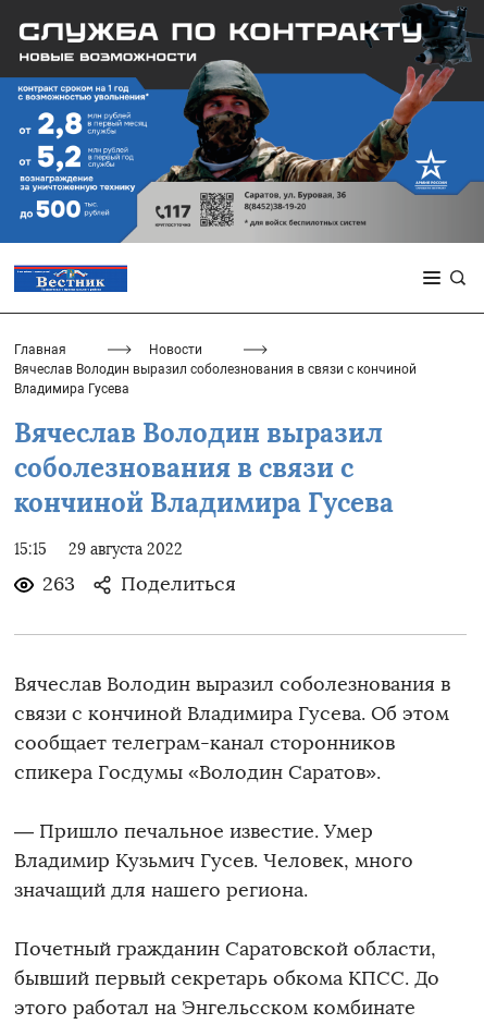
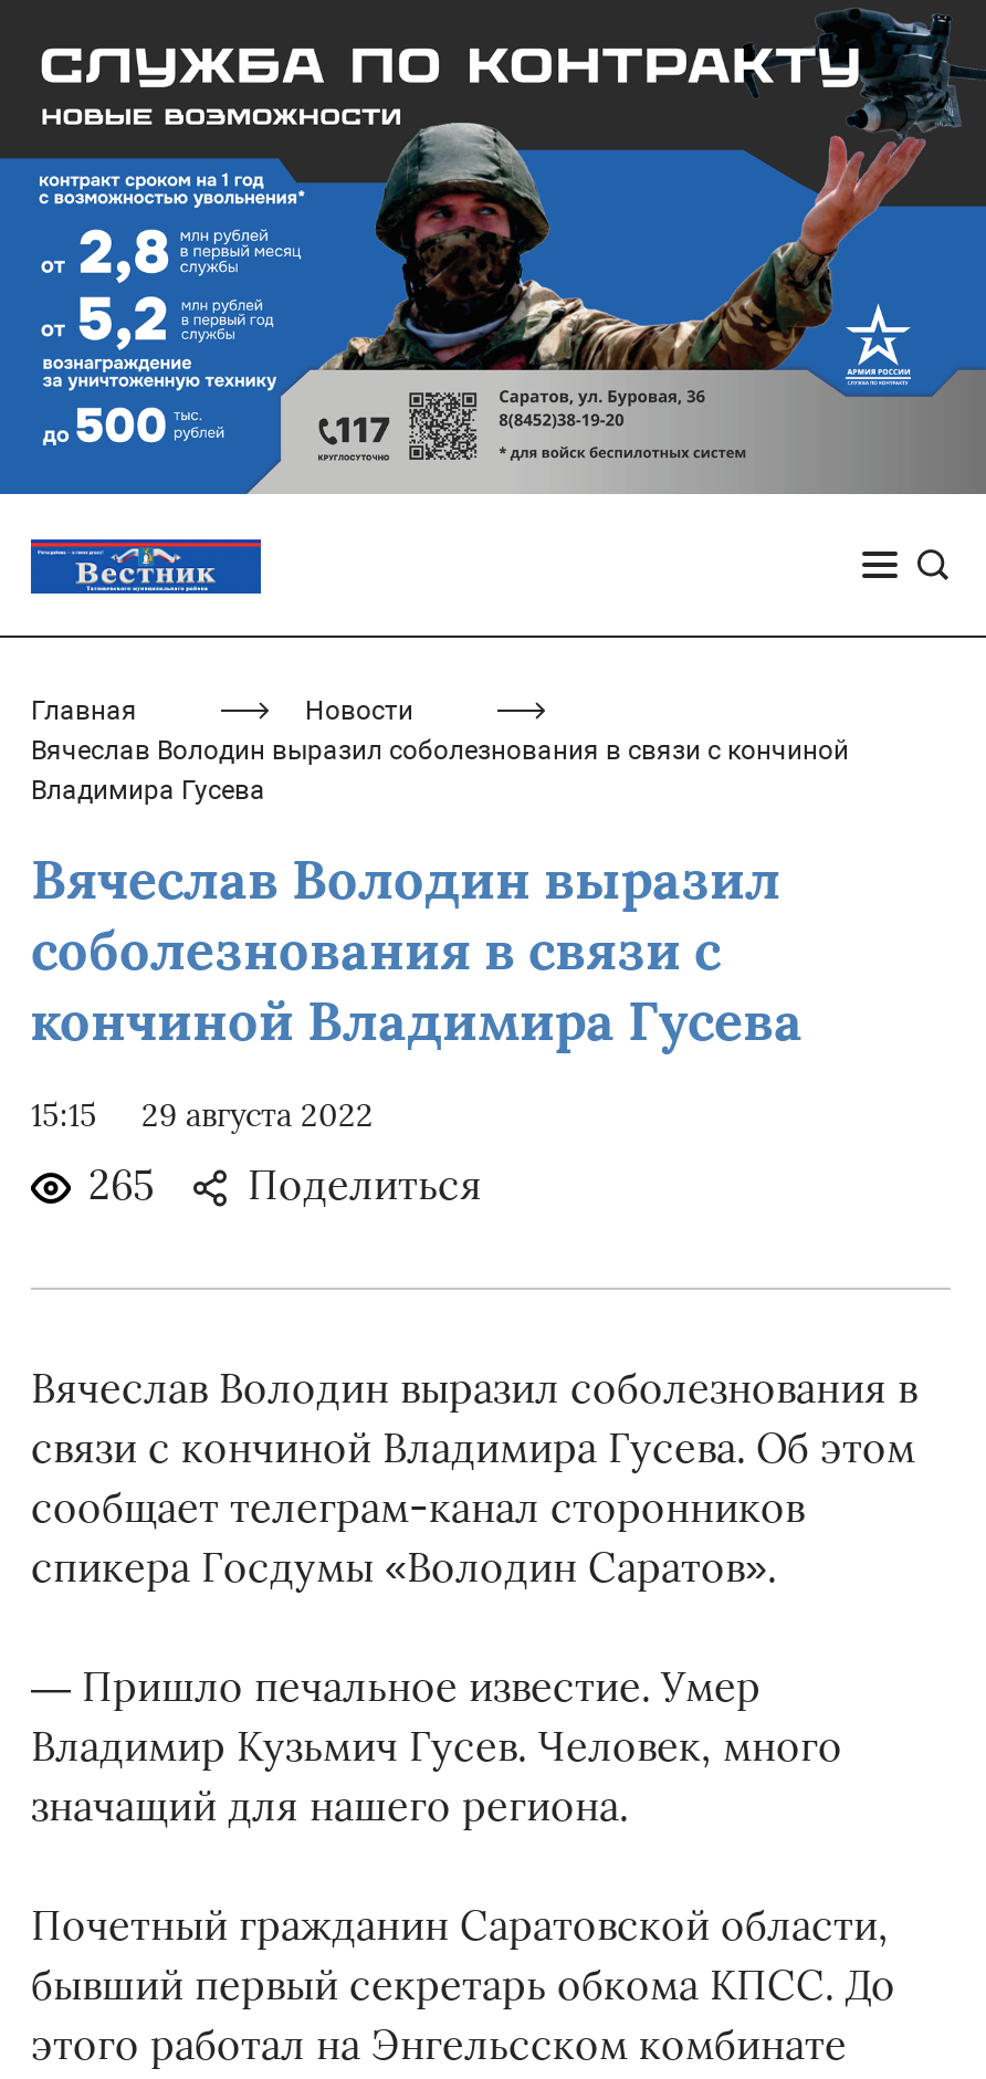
- 263 Поделиться
+ 265 Поделиться
